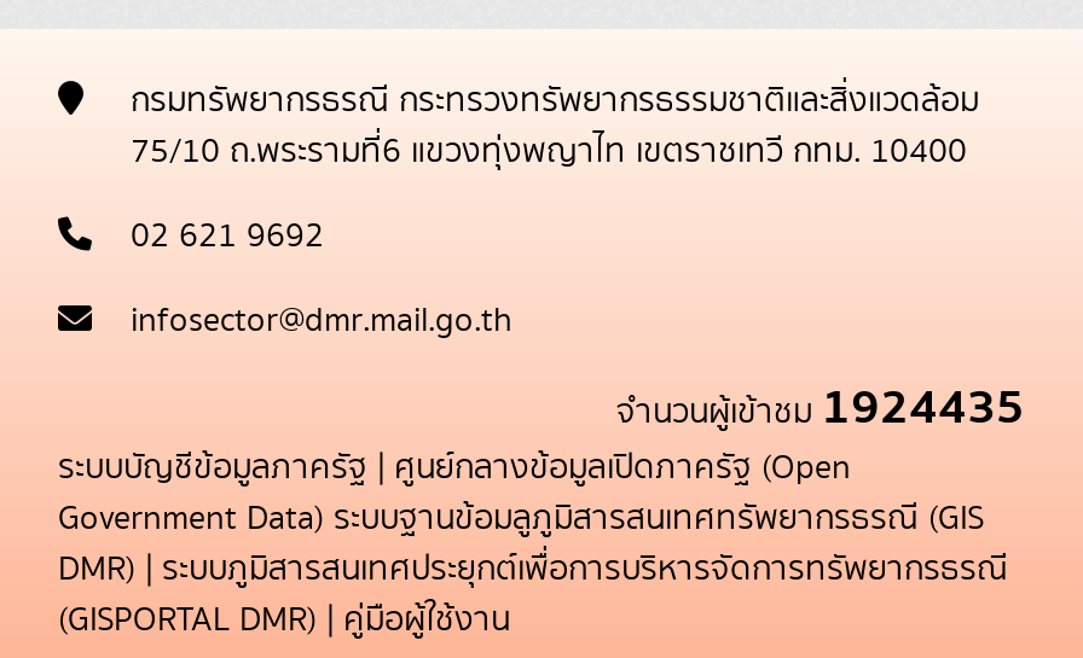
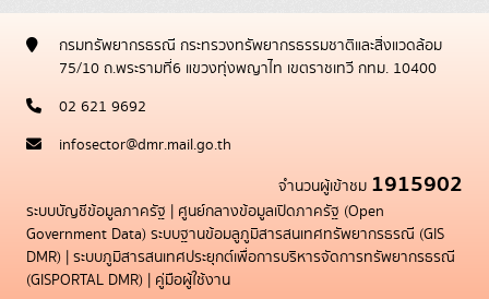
- จำนวนผู้เข้าชม1924435
+ จำนวนผู้เข้าชม1915902
